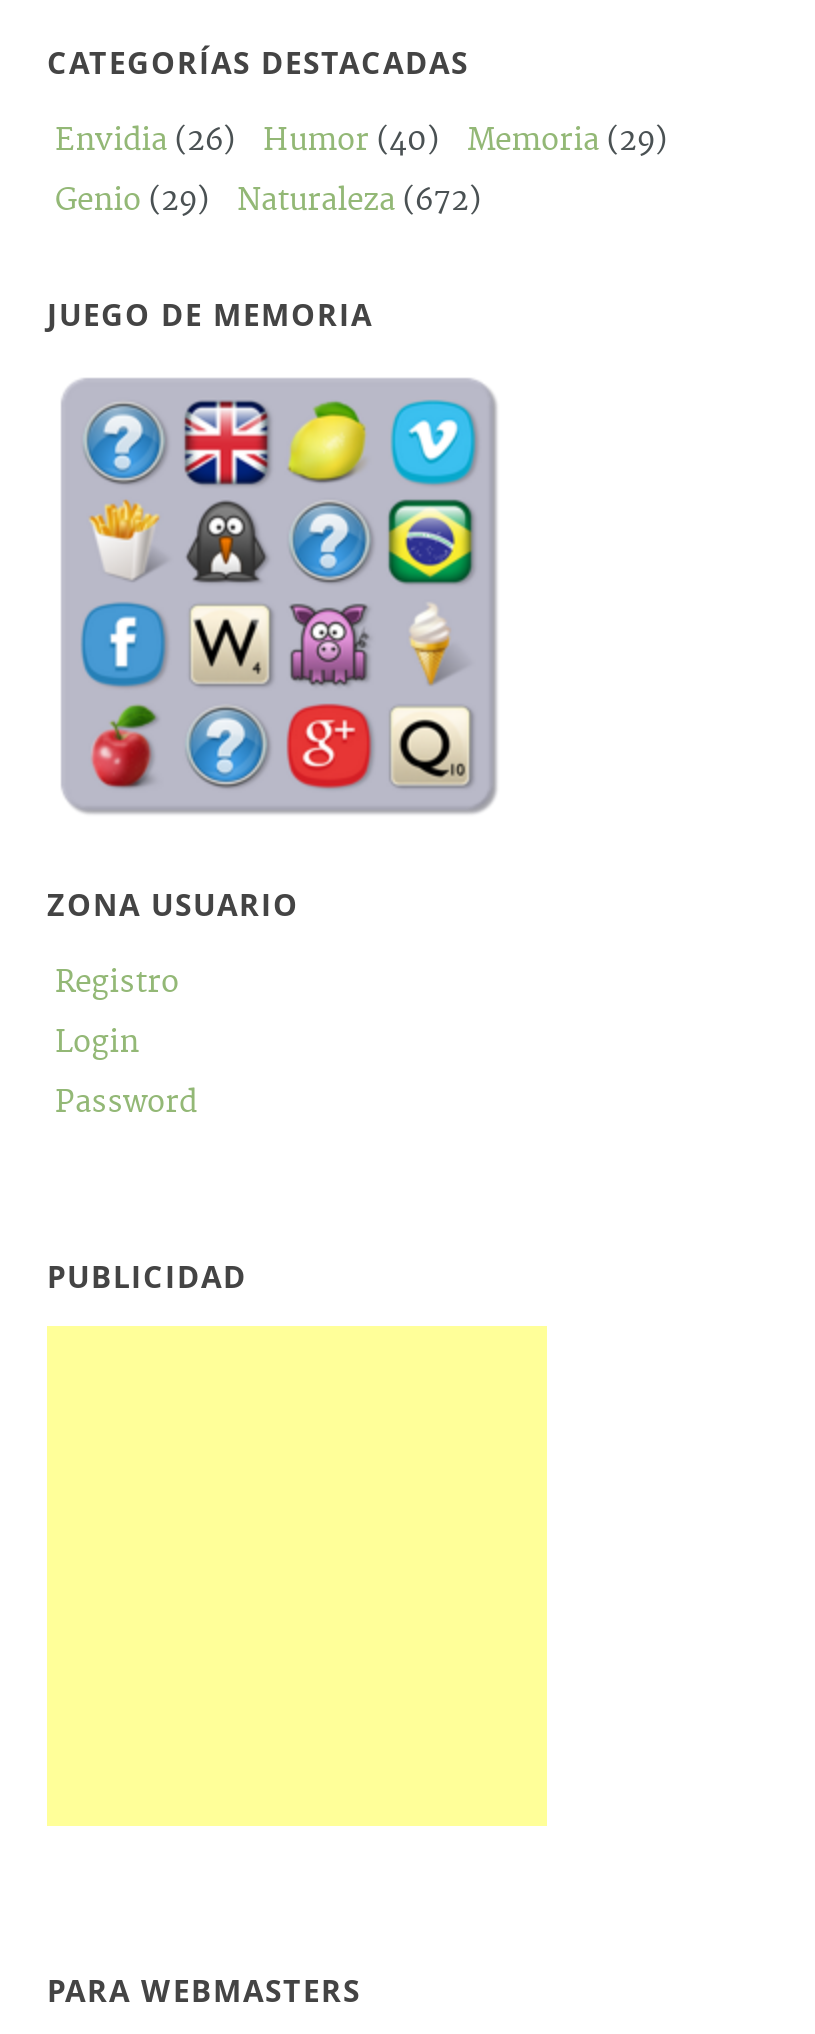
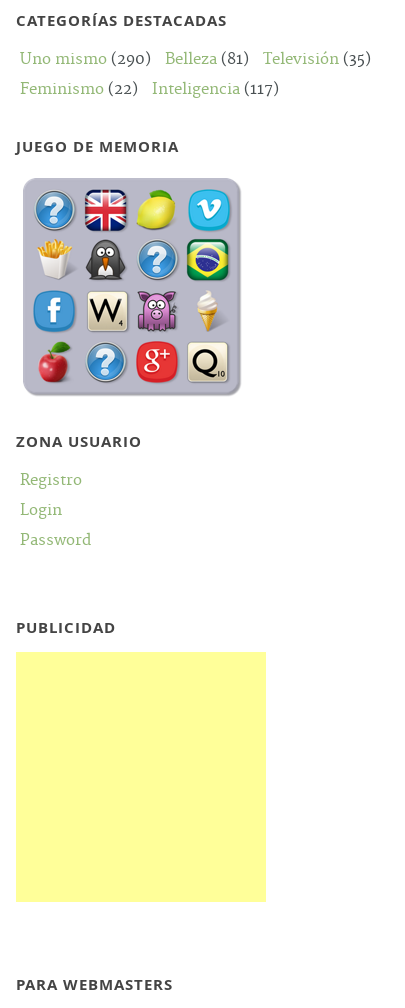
- Envidia (26)
- Humor (40)
- Memoria (29)
+ Uno mismo (290)
+ Belleza (81)
+ Televisión (35)

- Genio (29)
- Naturaleza (672)
+ Feminismo (22)
+ Inteligencia (117)
